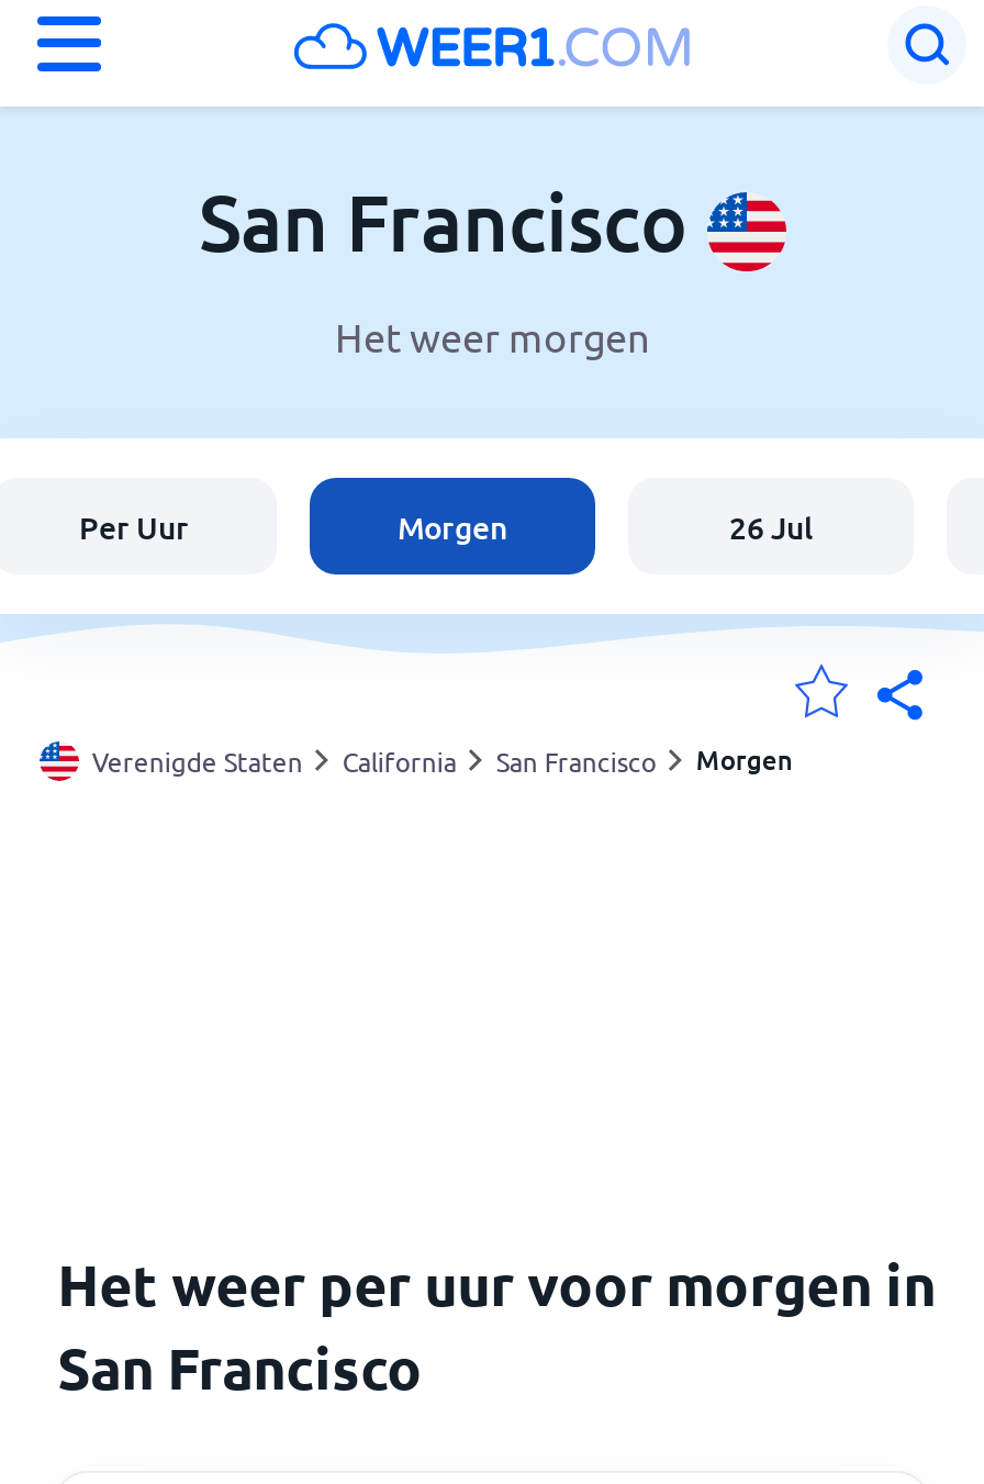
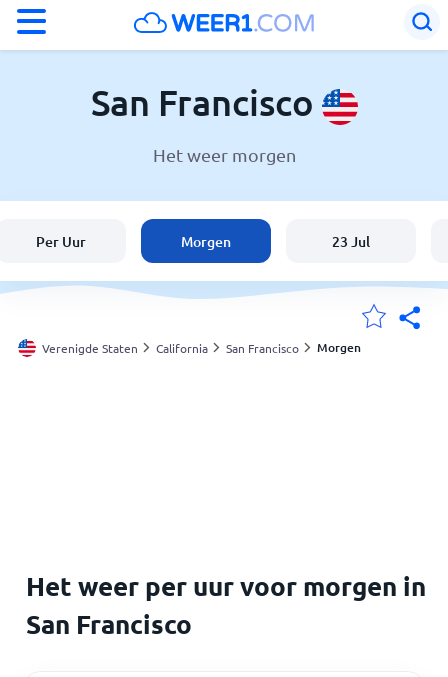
- 26 Jul
+ 23 Jul
